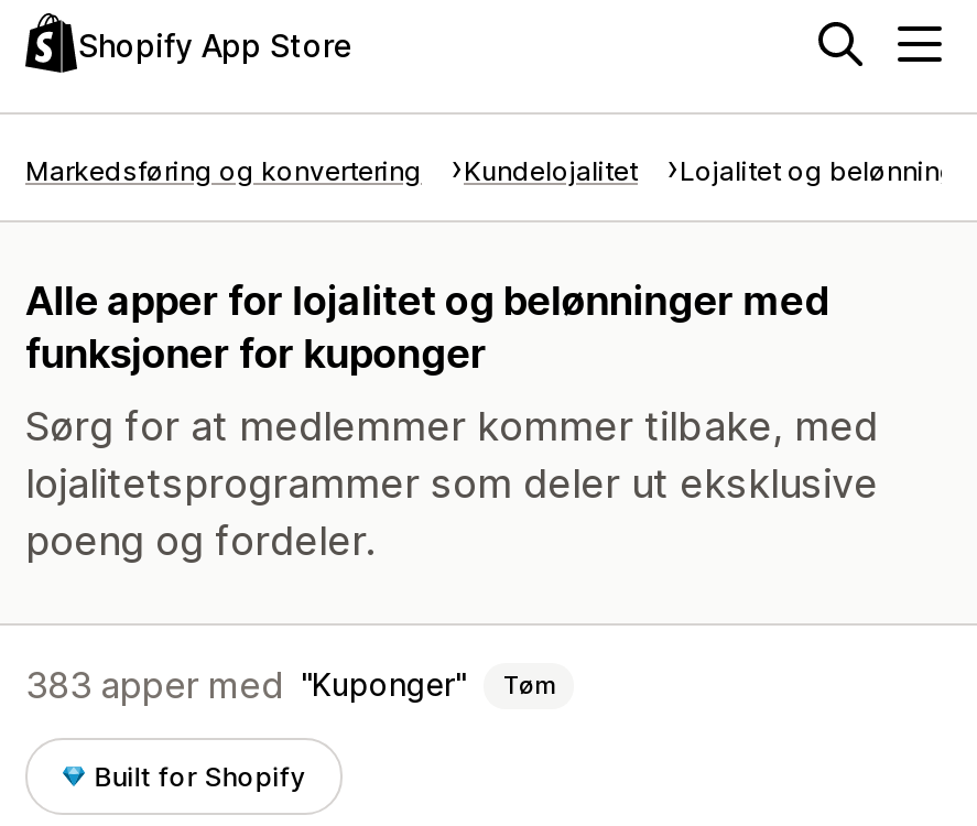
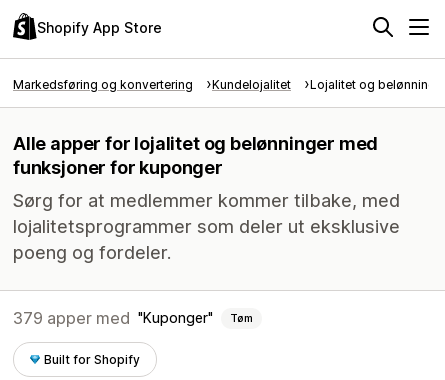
- 383 apper med Kuponger Tøm
+ 379 apper med Kuponger Tøm
